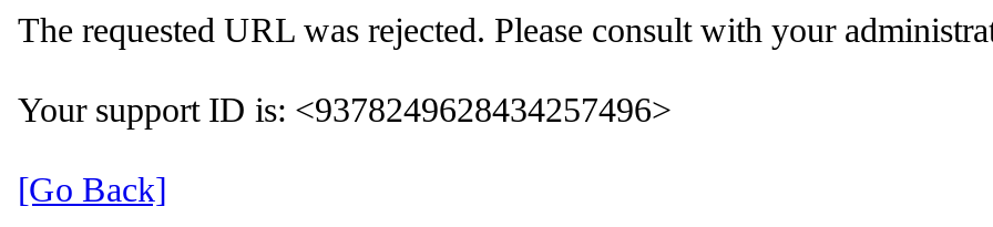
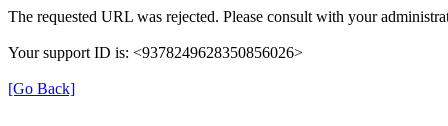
- Your support ID is: <9378249628434257496>
+ Your support ID is: <9378249628350856026>
